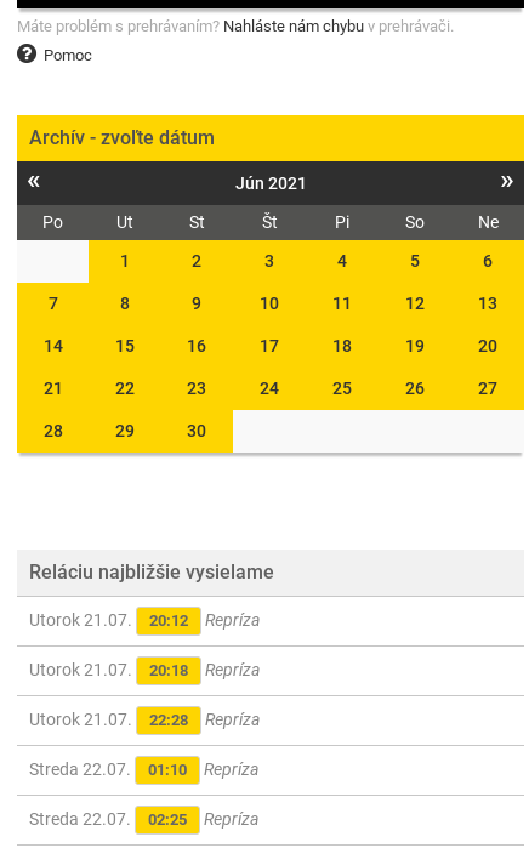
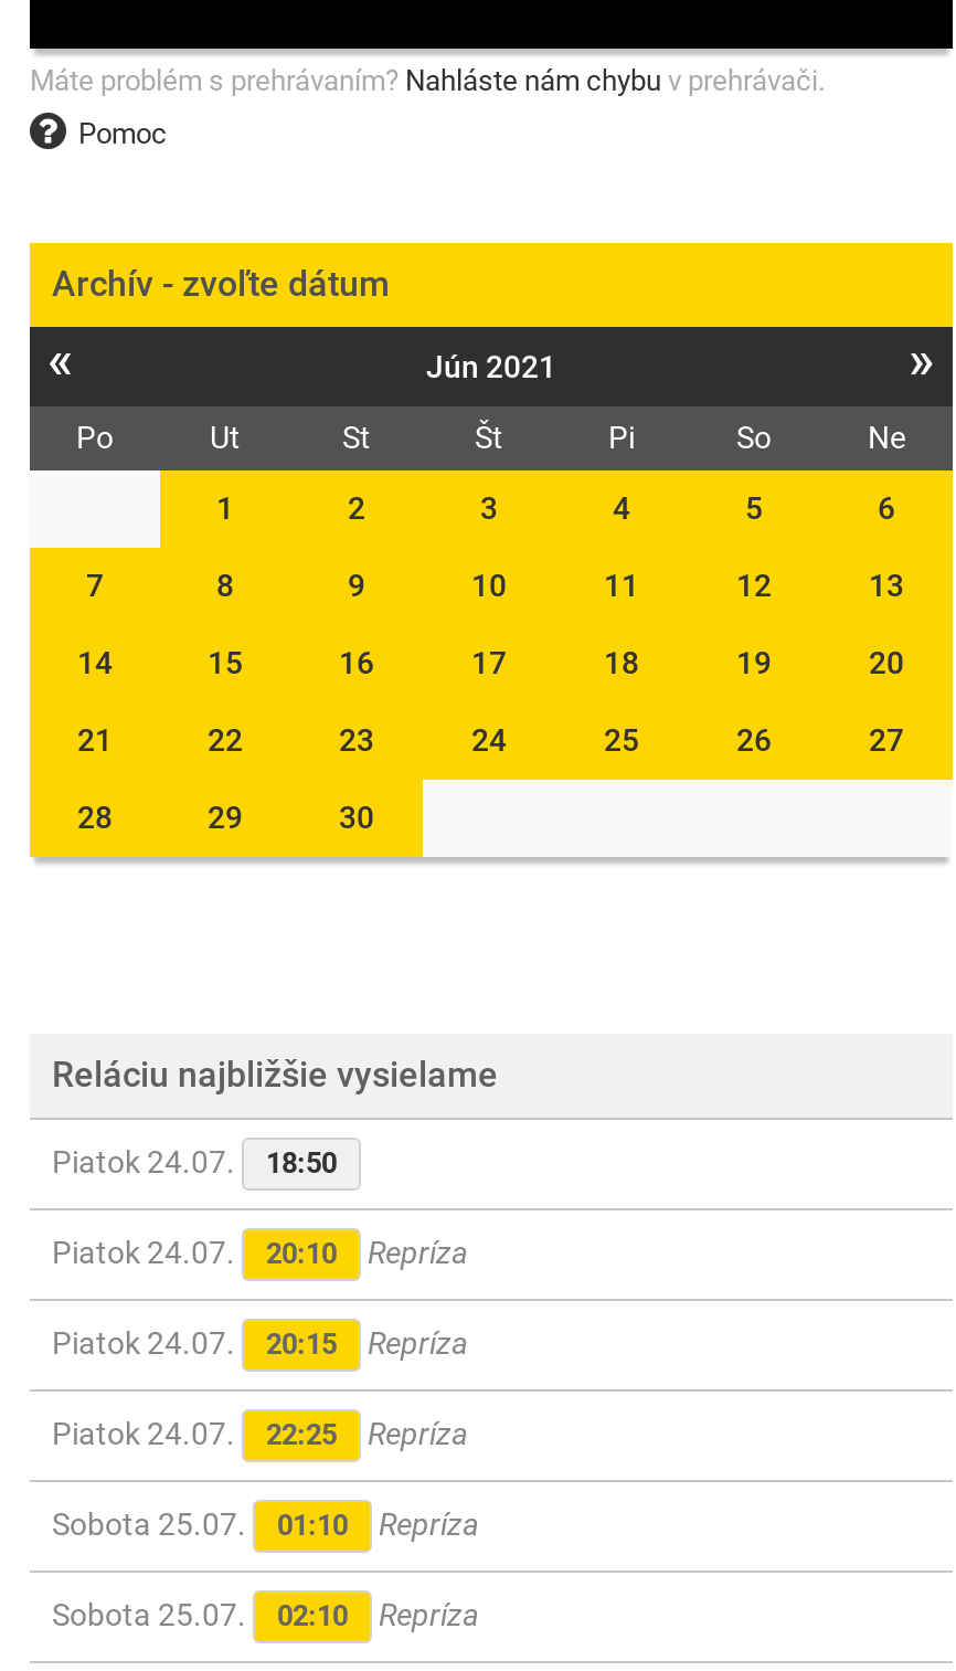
- Utorok 21.07.
- 20:12
+ Piatok 24.07.
+ 18:50
+ Piatok 24.07.
+ 20:10

- Utorok 21.07.
- 20:18
+ Piatok 24.07.
+ 20:15

- Utorok 21.07.
- 22:28
+ Piatok 24.07.
+ 22:25

- Streda 22.07. 01:10 Repríza
+ Sobota 25.07. 01:10 Repríza

- Streda 22.07.
- 02:25
+ Sobota 25.07.
+ 02:10
